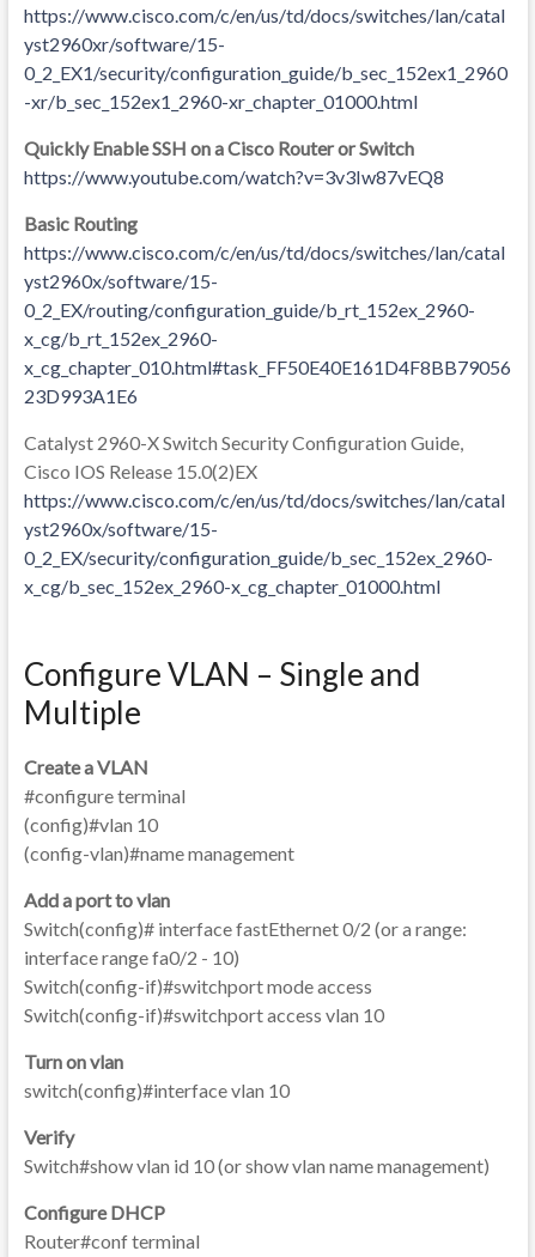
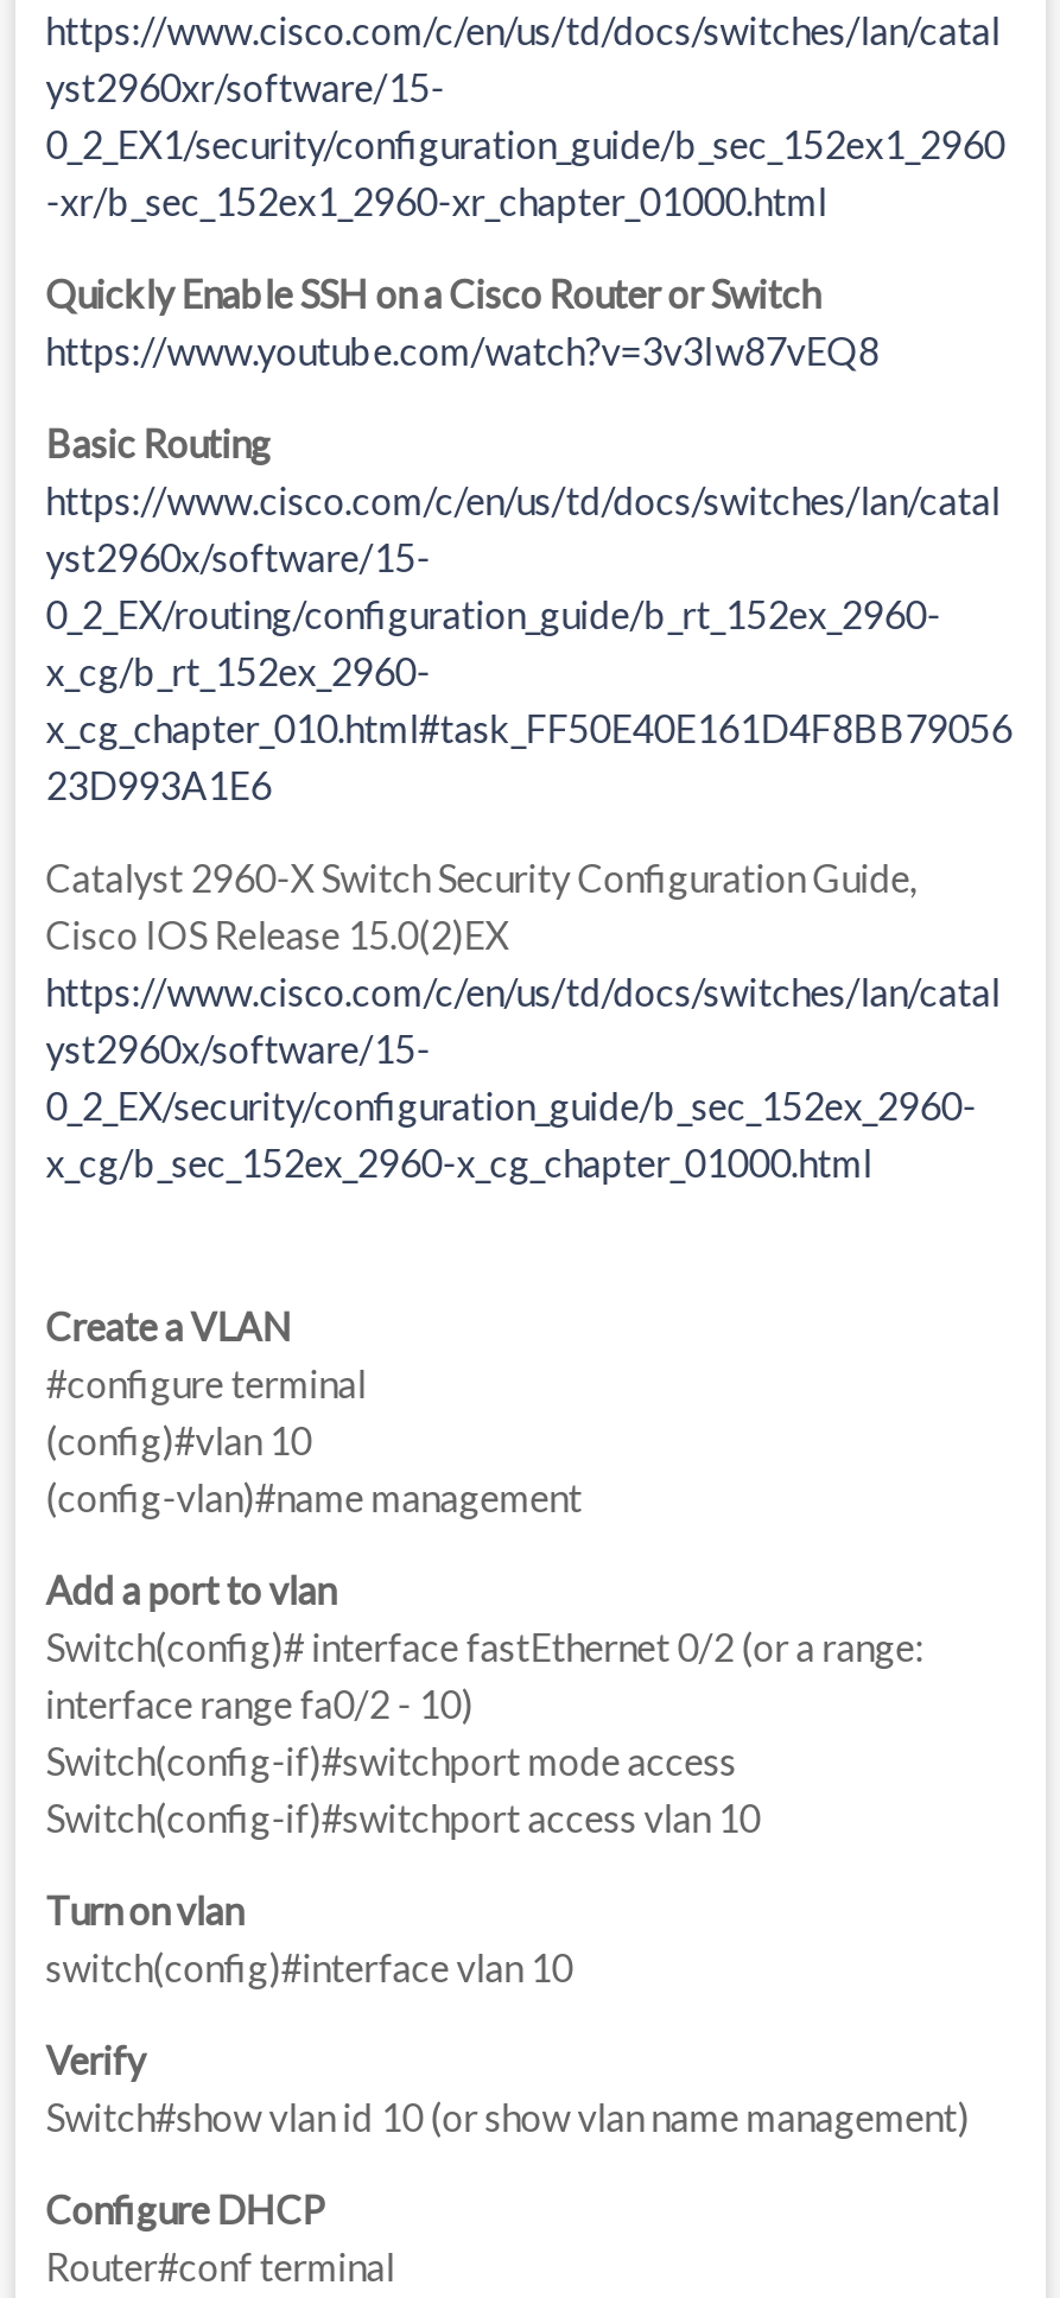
- Configure VLAN – Single and
- Multiple
